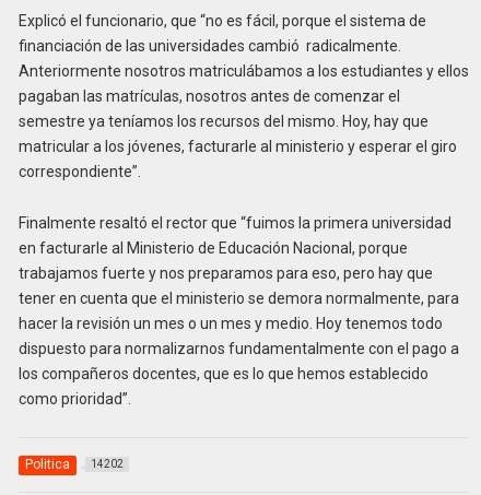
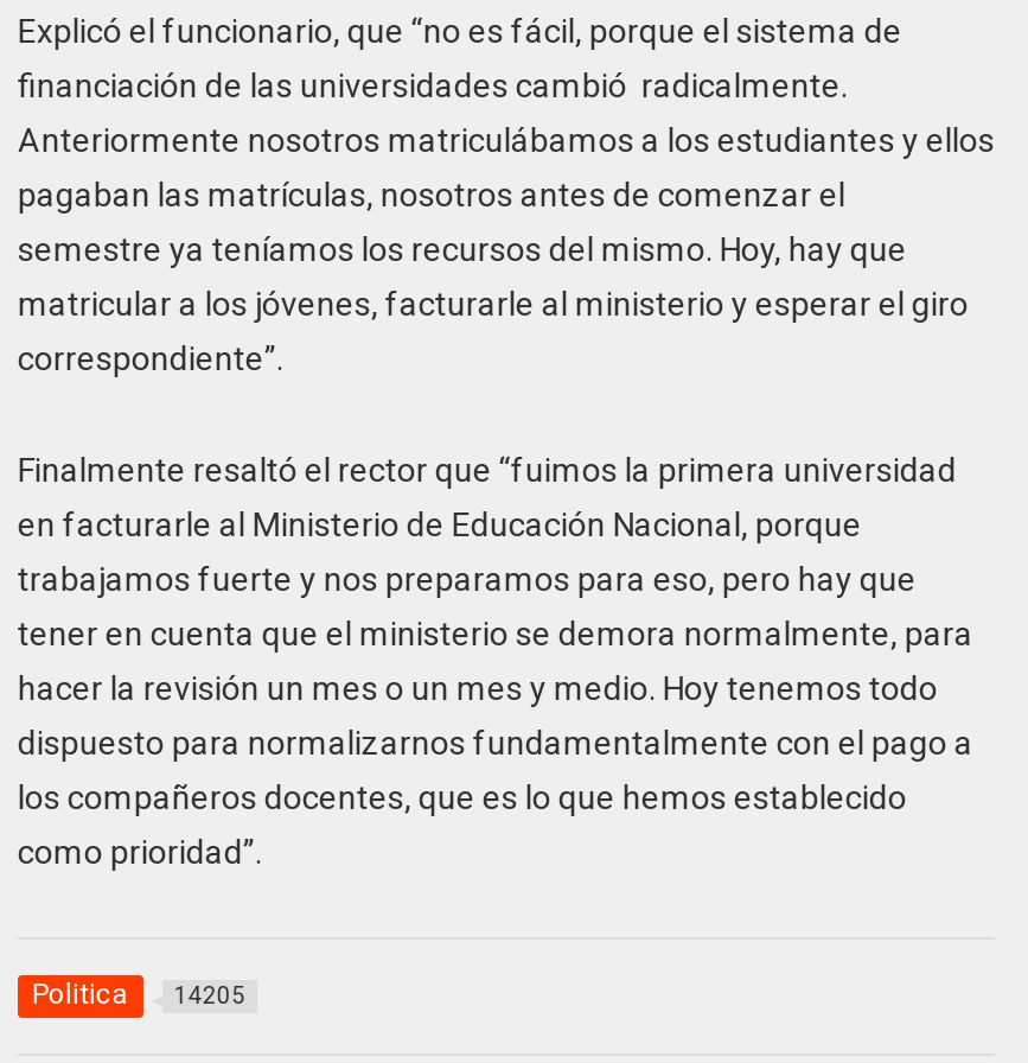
- Politica 14202
+ Politica 14205
